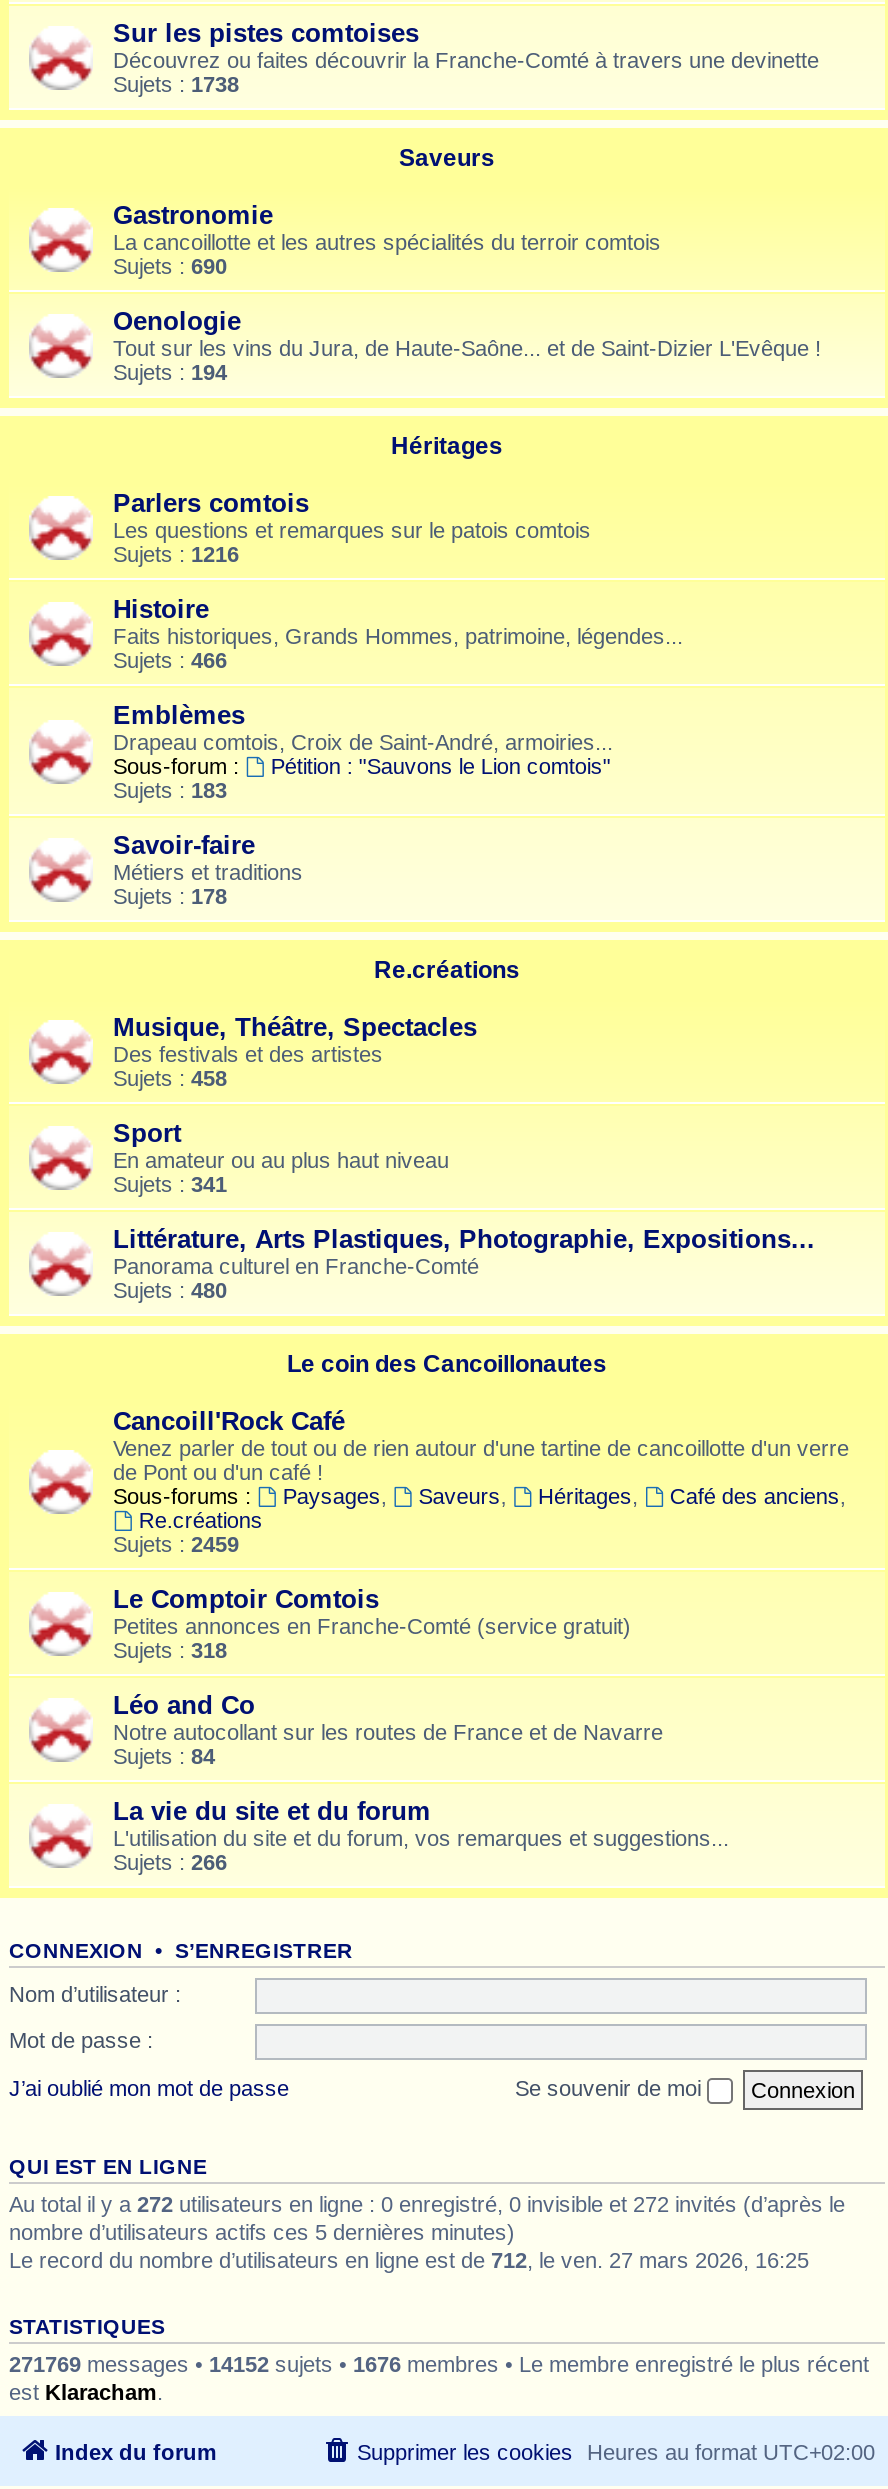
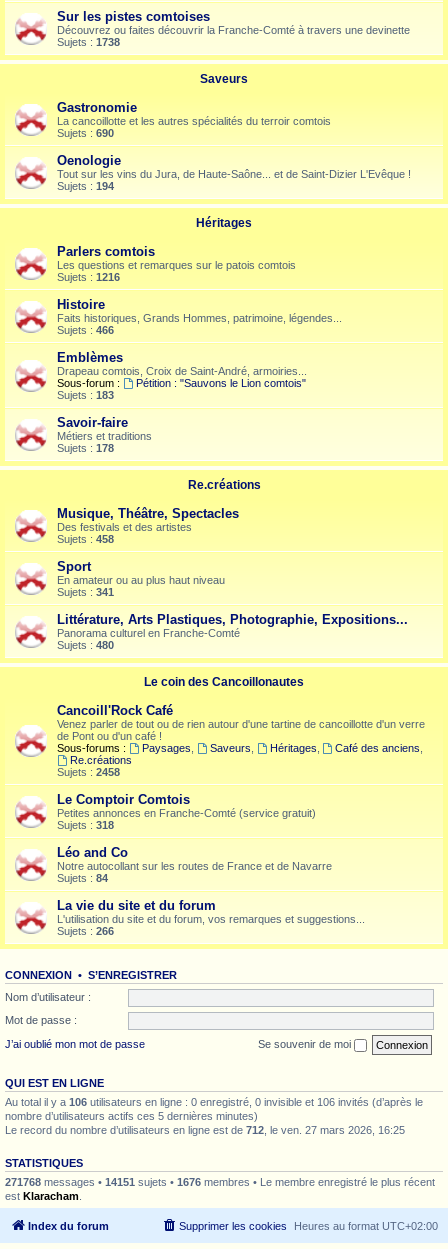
- Sujets : 2459
+ Sujets : 2458

- Au total il y a 272 utilisateurs en ligne : 0 enregistré, 0 invisible et 272 invités (d’après le
+ Au total il y a 106 utilisateurs en ligne : 0 enregistré, 0 invisible et 106 invités (d’après le

- 271769 messages • 14152 sujets • 1676 membres • Le membre enregistré le plus récent
+ 271768 messages • 14151 sujets • 1676 membres • Le membre enregistré le plus récent
